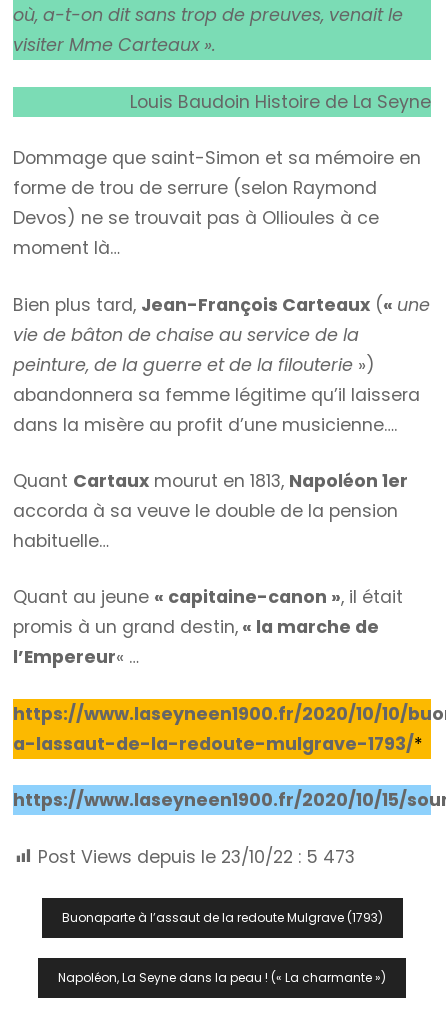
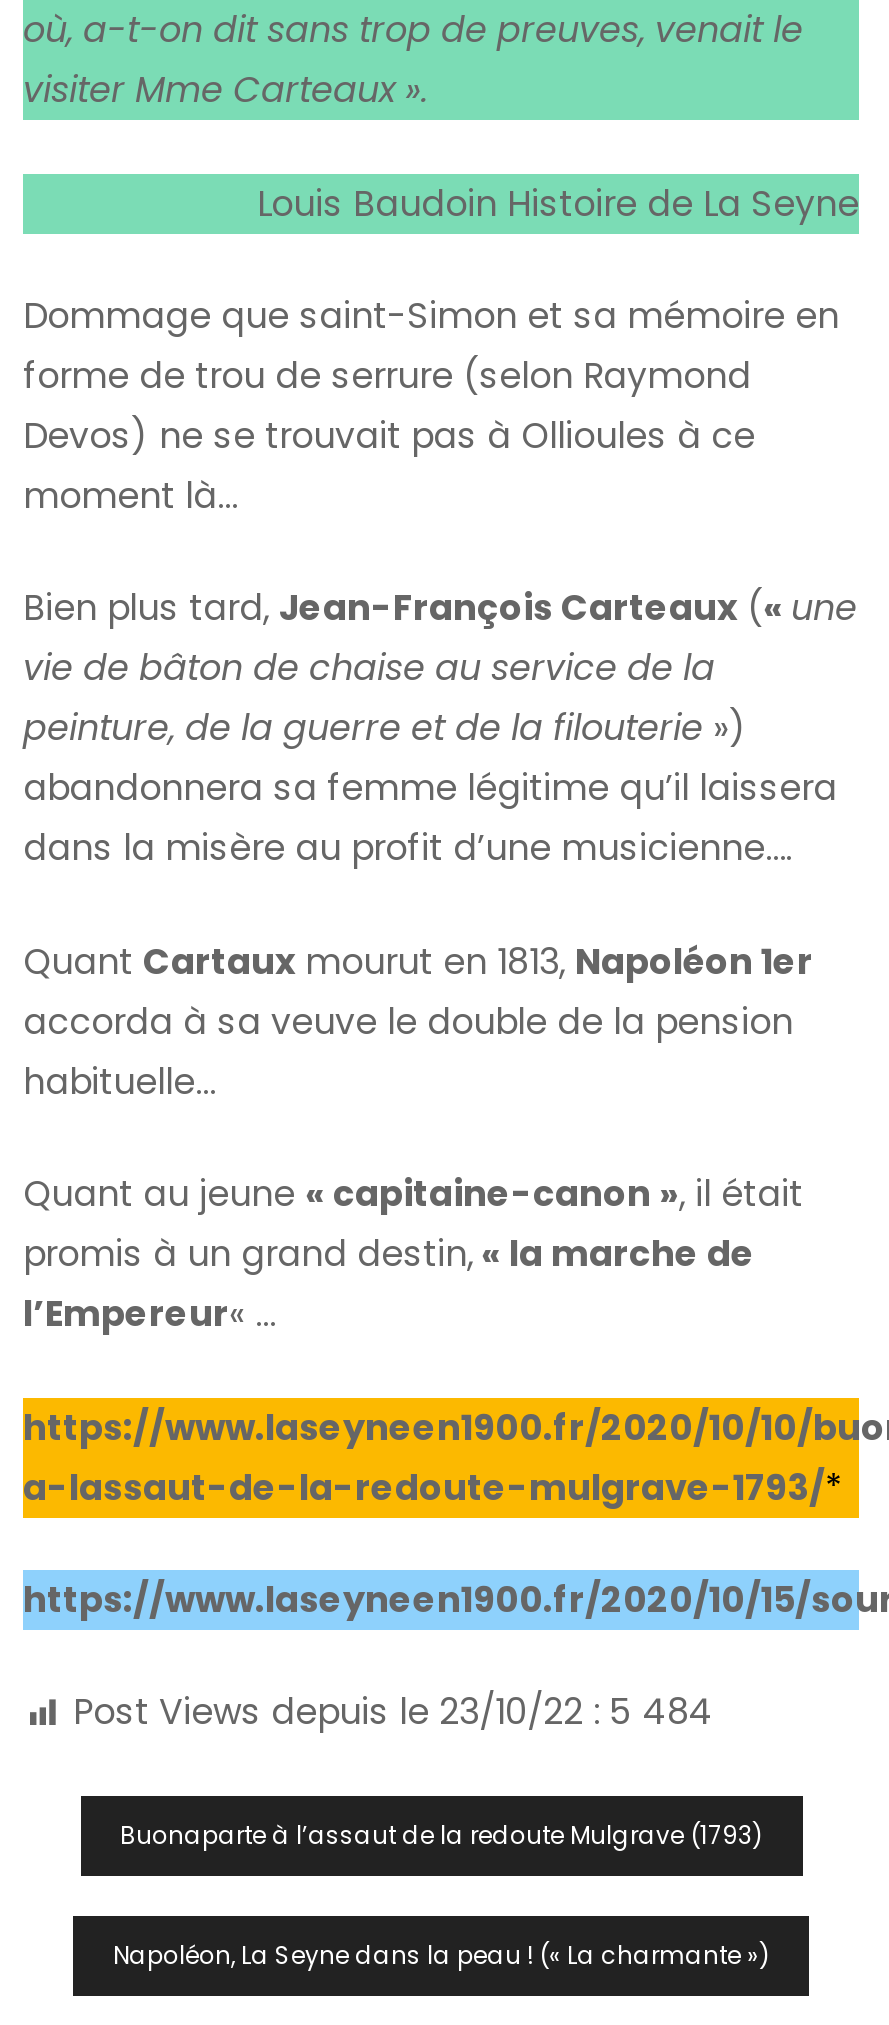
- Post Views depuis le 23/10/22 : 5 473
+ Post Views depuis le 23/10/22 : 5 484
